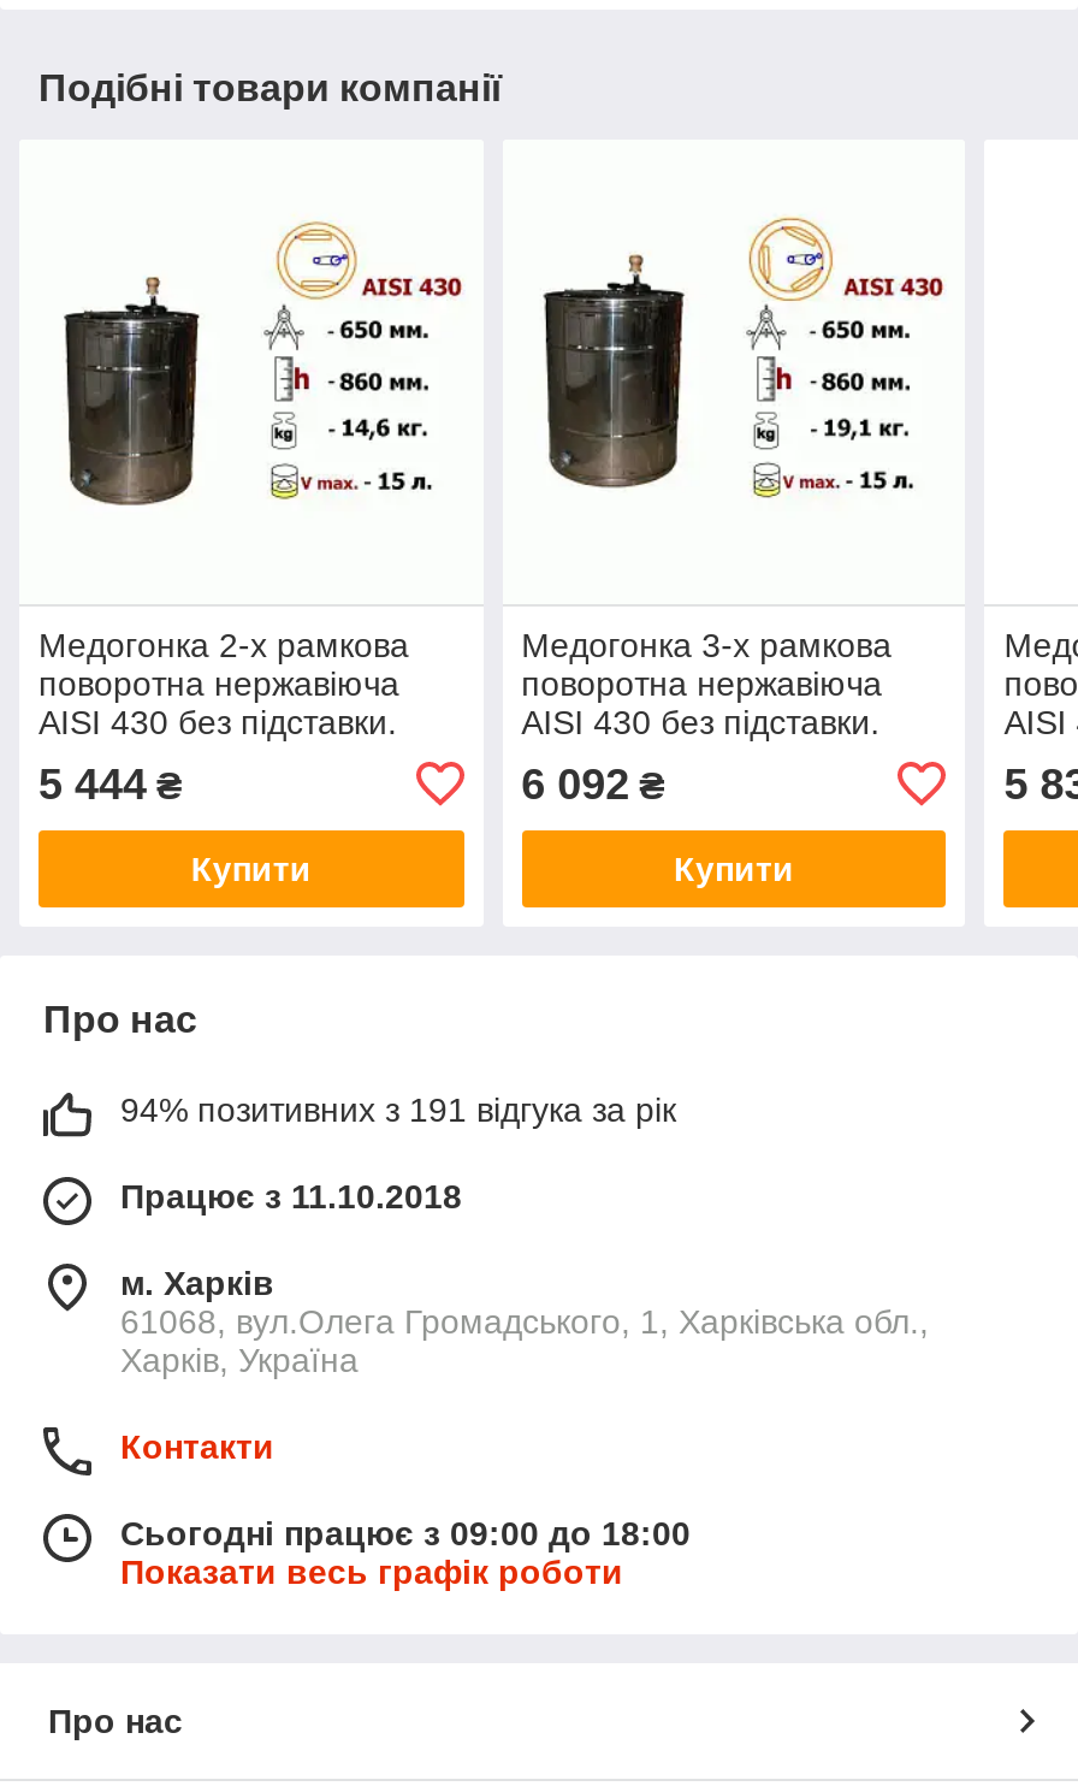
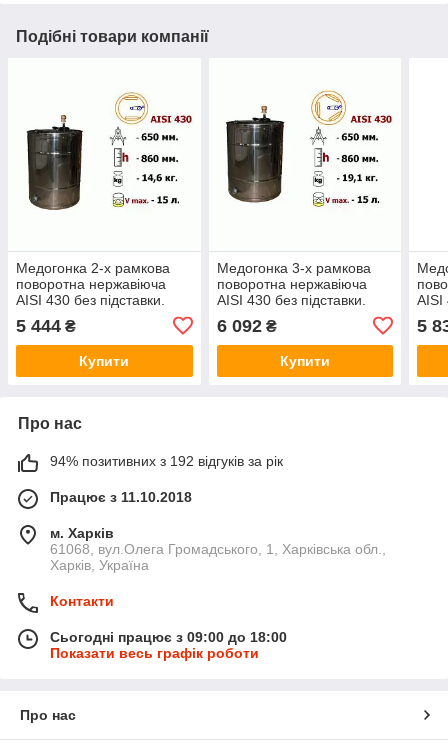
- 94% позитивних з 191 відгука за рік
+ 94% позитивних з 192 відгуків за рік
